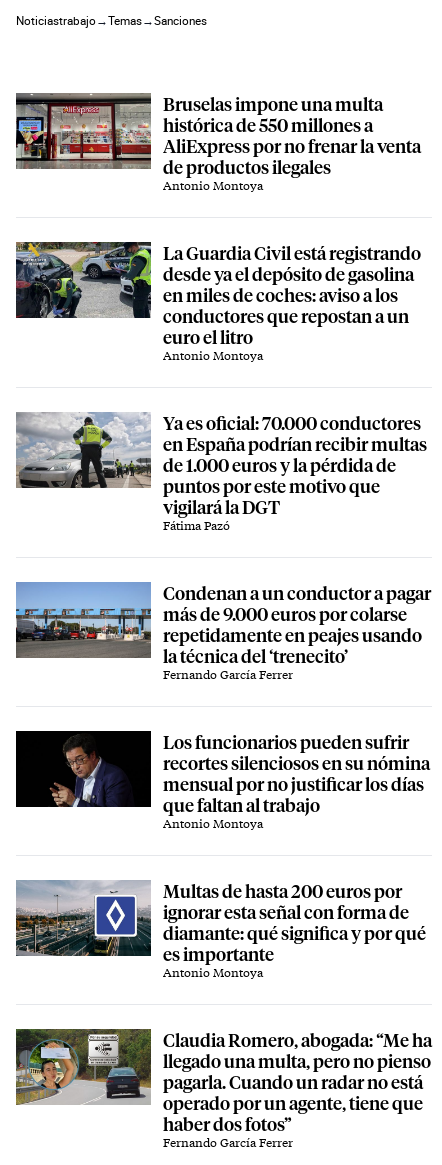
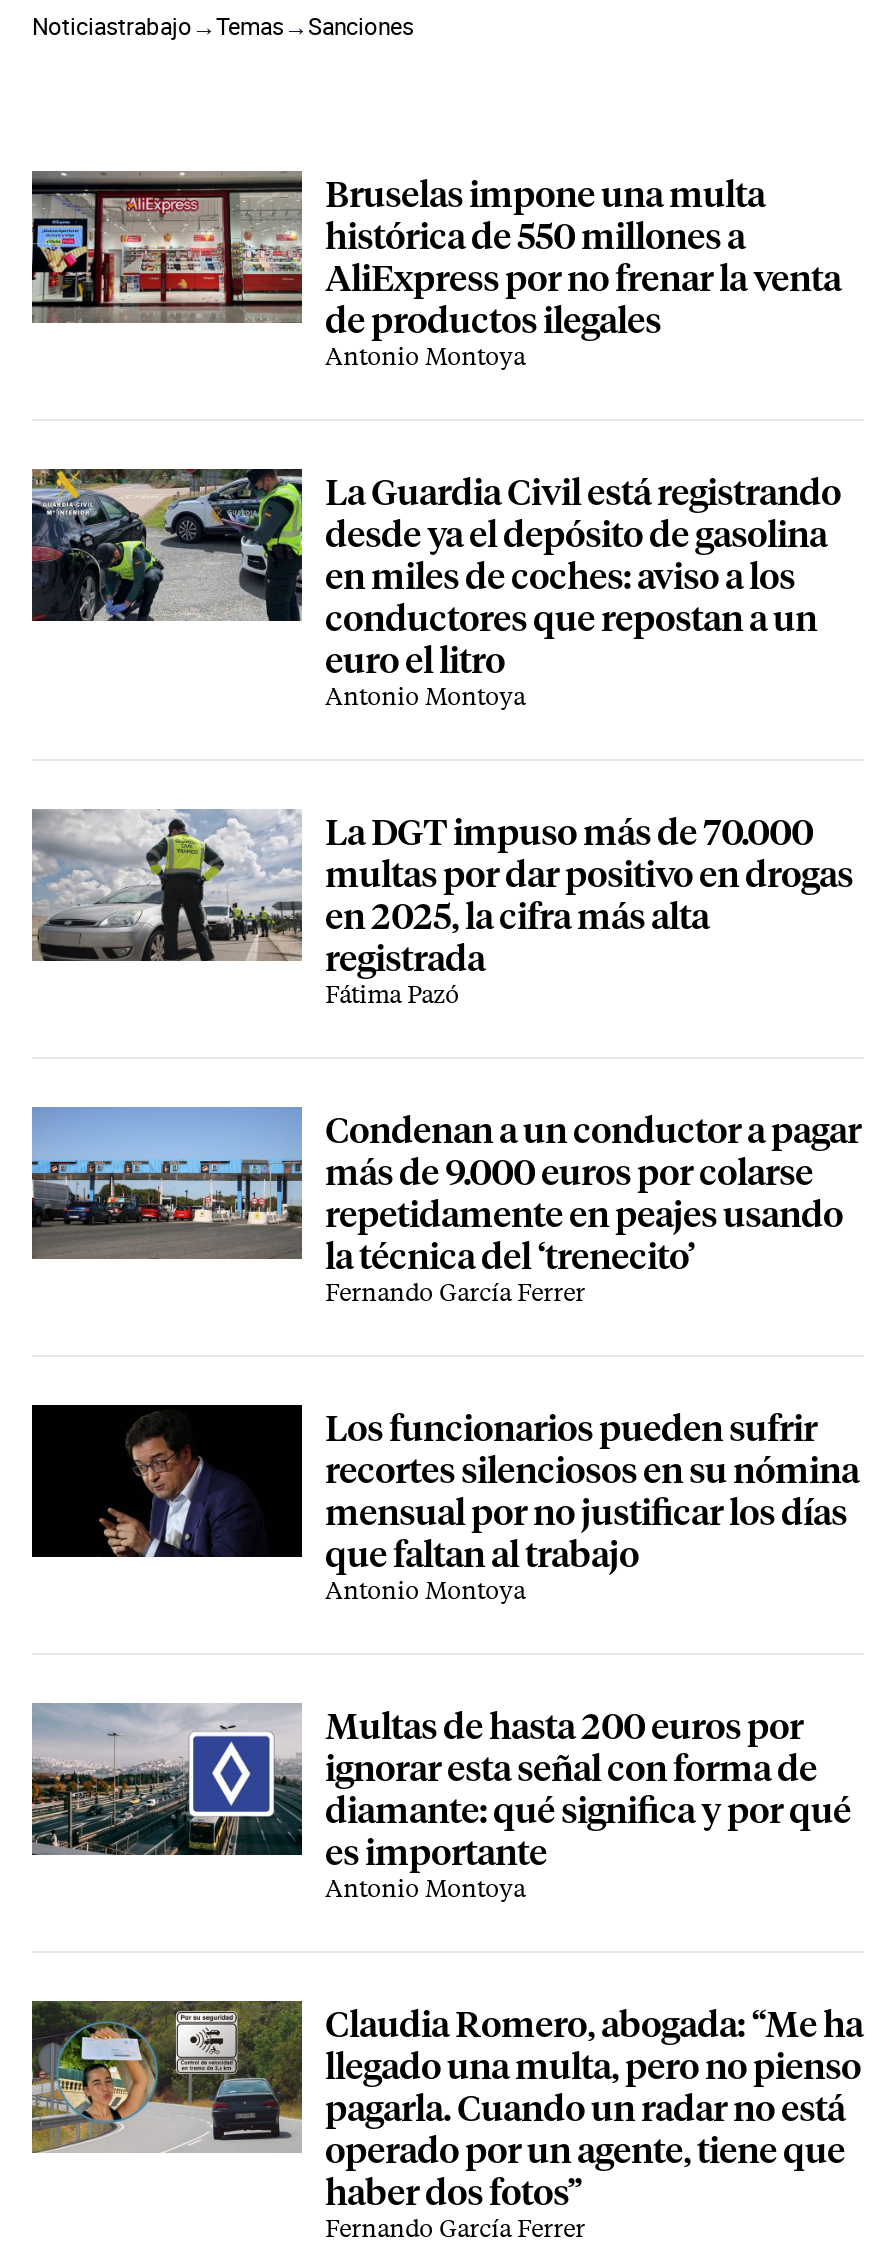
- Ya es oficial: 70.000 conductores
- en España podrían recibir multas
- de 1.000 euros y la pérdida de
- puntos por este motivo que
- vigilará la DGT
+ La DGT impuso más de 70.000
+ multas por dar positivo en drogas
+ en 2025, la cifra más alta
+ registrada
